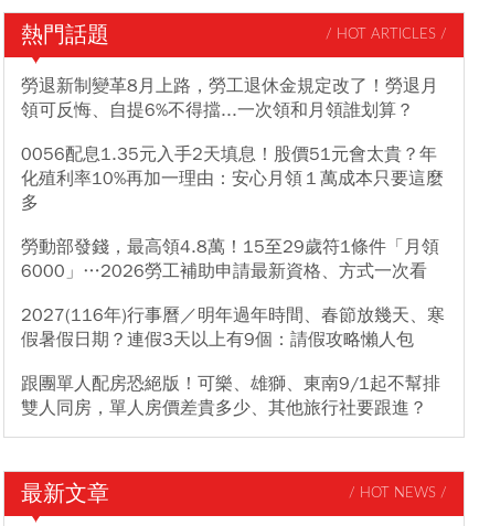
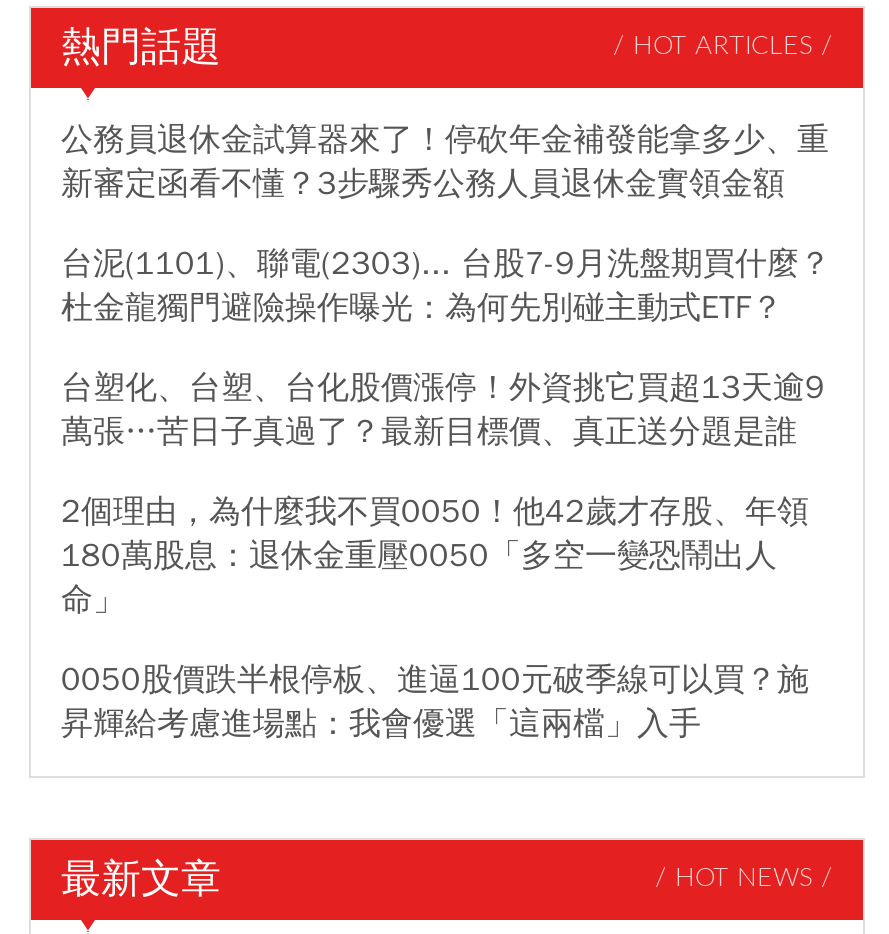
- 勞退新制變革8月上路，勞工退休金規定改了！勞退月
- 領可反悔、自提6%不得擋...一次領和月領誰划算？
+ 公務員退休金試算器來了！停砍年金補發能拿多少、重
+ 新審定函看不懂？3步驟秀公務人員退休金實領金額

- 0056配息1.35元入手2天填息！股價51元會太貴？年
- 化殖利率10%再加一理由：安心月領１萬成本只要這麼
- 多
+ 台泥(1101)、聯電(2303)... 台股7-9月洗盤期買什麼？
+ 杜金龍獨門避險操作曝光：為何先別碰主動式ETF？

- 勞動部發錢，最高領4.8萬！15至29歲符1條件「月領
- 6000」…2026勞工補助申請最新資格、方式一次看
+ 台塑化、台塑、台化股價漲停！外資挑它買超13天逾9
+ 萬張…苦日子真過了？最新目標價、真正送分題是誰

- 2027(116年)行事曆／明年過年時間、春節放幾天、寒
- 假暑假日期？連假3天以上有9個：請假攻略懶人包
+ 2個理由，為什麼我不買0050！他42歲才存股、年領
+ 180萬股息：退休金重壓0050「多空一變恐鬧出人
+ 命」

- 跟團單人配房恐絕版！可樂、雄獅、東南9/1起不幫排
- 雙人同房，單人房價差貴多少、其他旅行社要跟進？
+ 0050股價跌半根停板、進逼100元破季線可以買？施
+ 昇輝給考慮進場點：我會優選「這兩檔」入手
